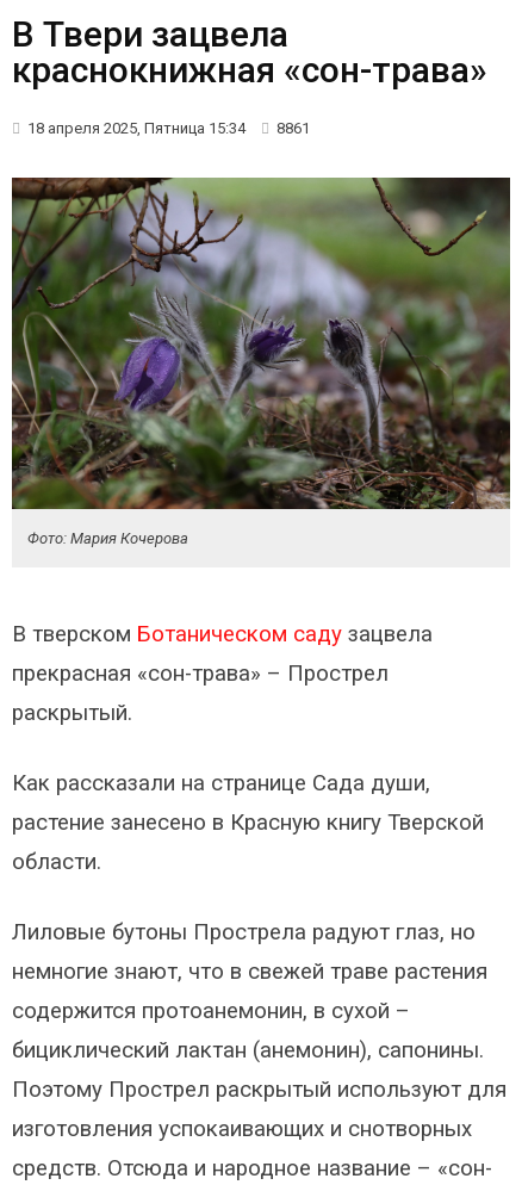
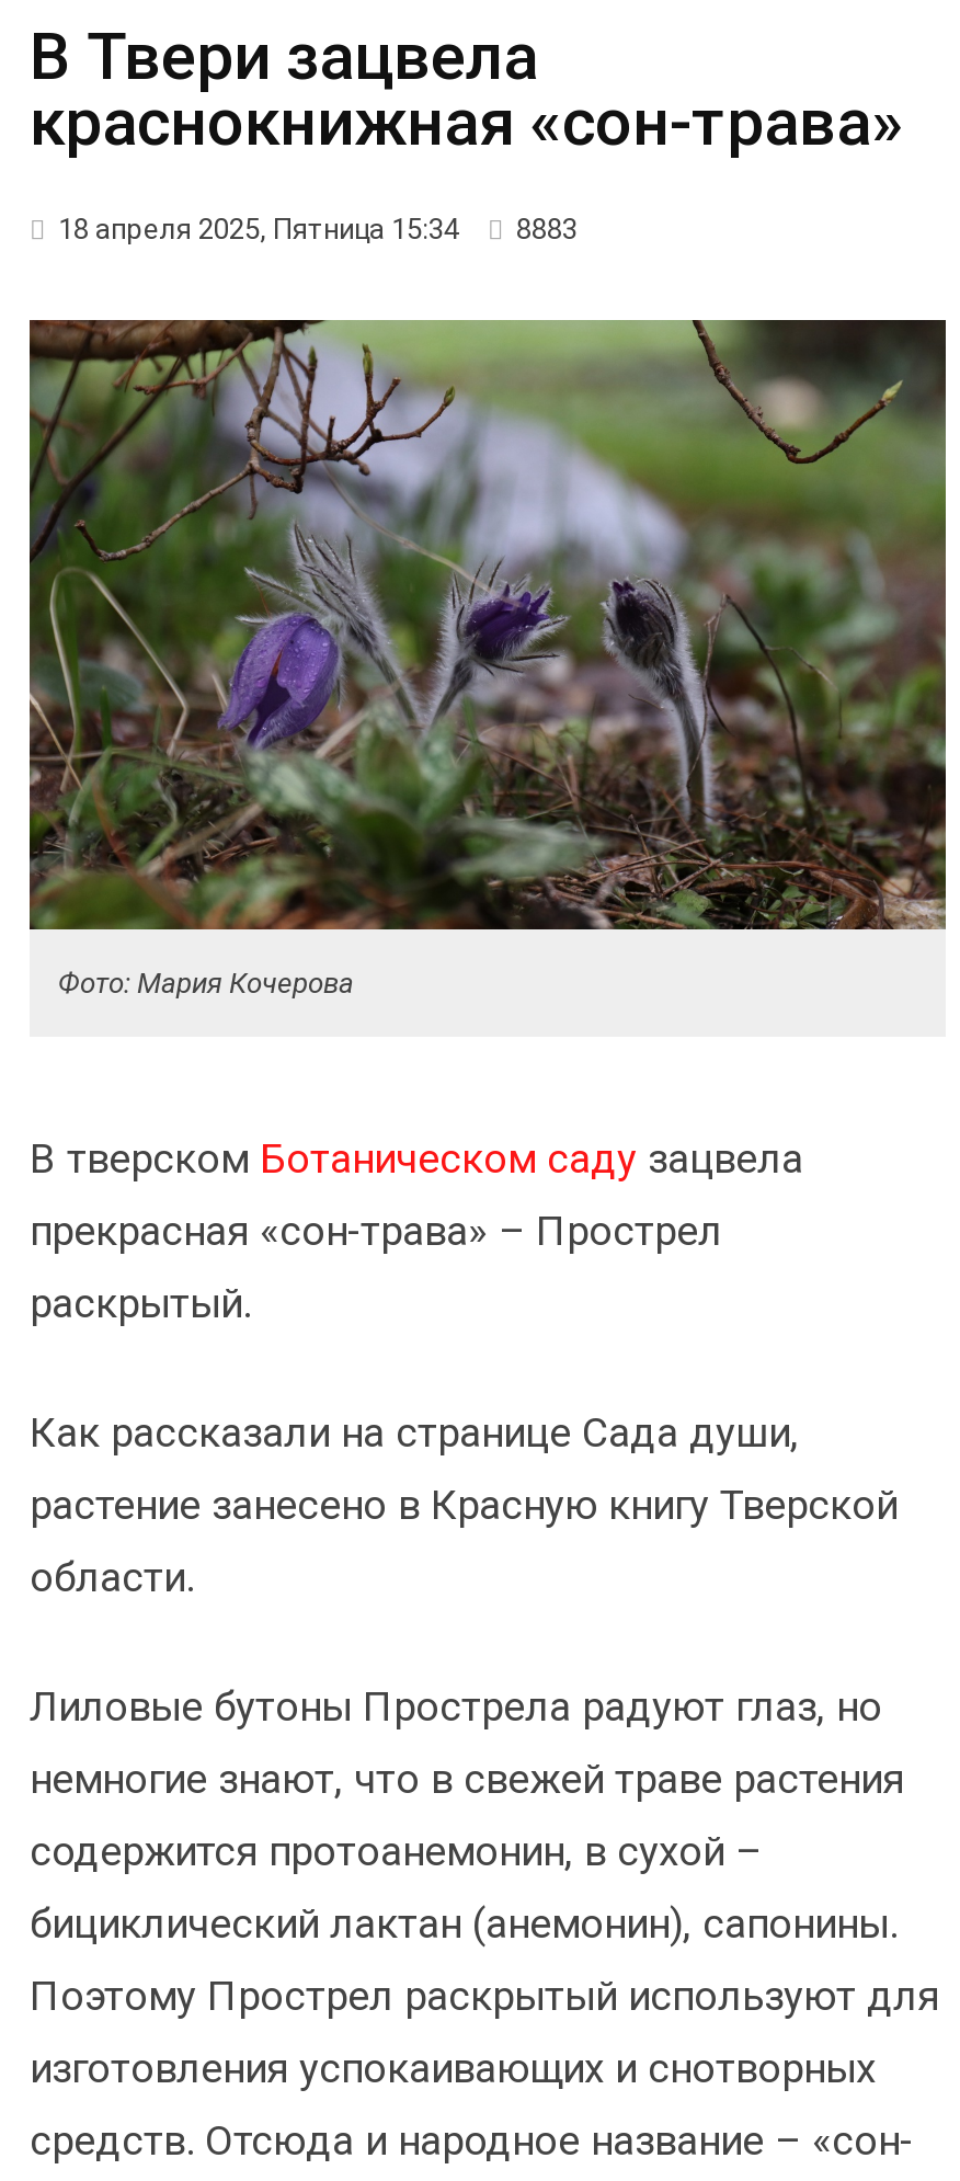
- 18 апреля 2025, Пятница 15:34 8861
+ 18 апреля 2025, Пятница 15:34 8883
